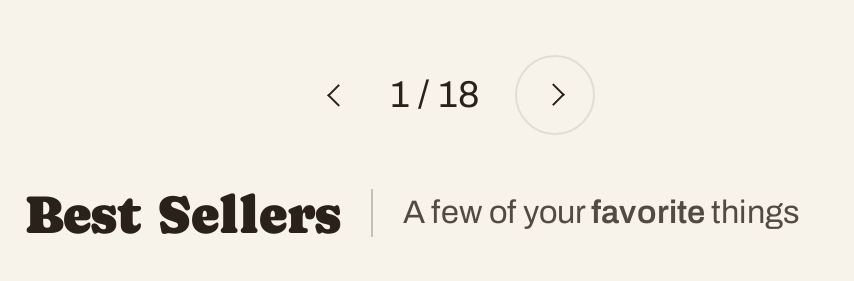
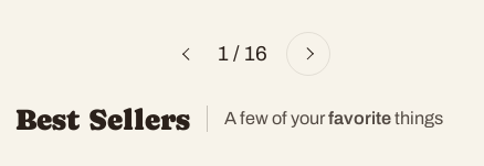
- 1 / 18
+ 1 / 16
